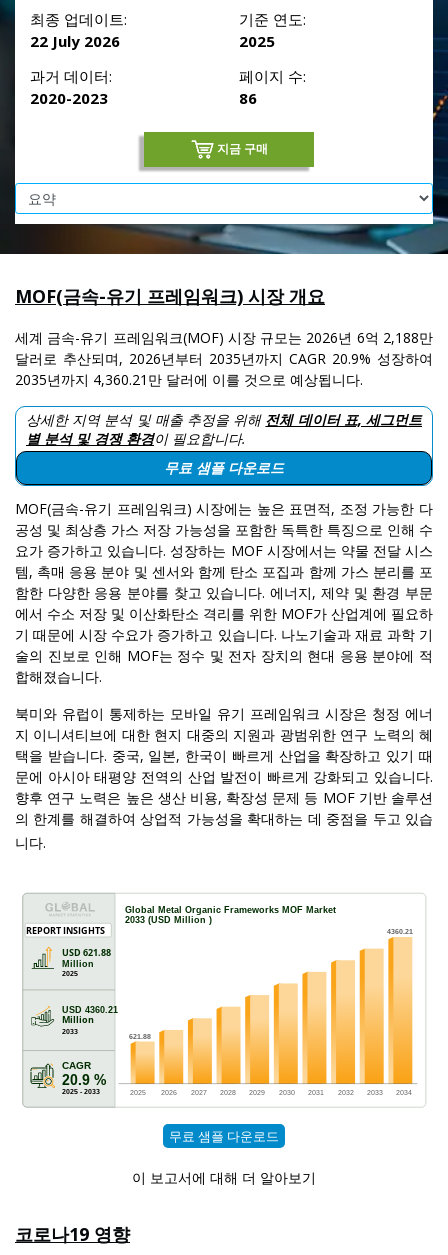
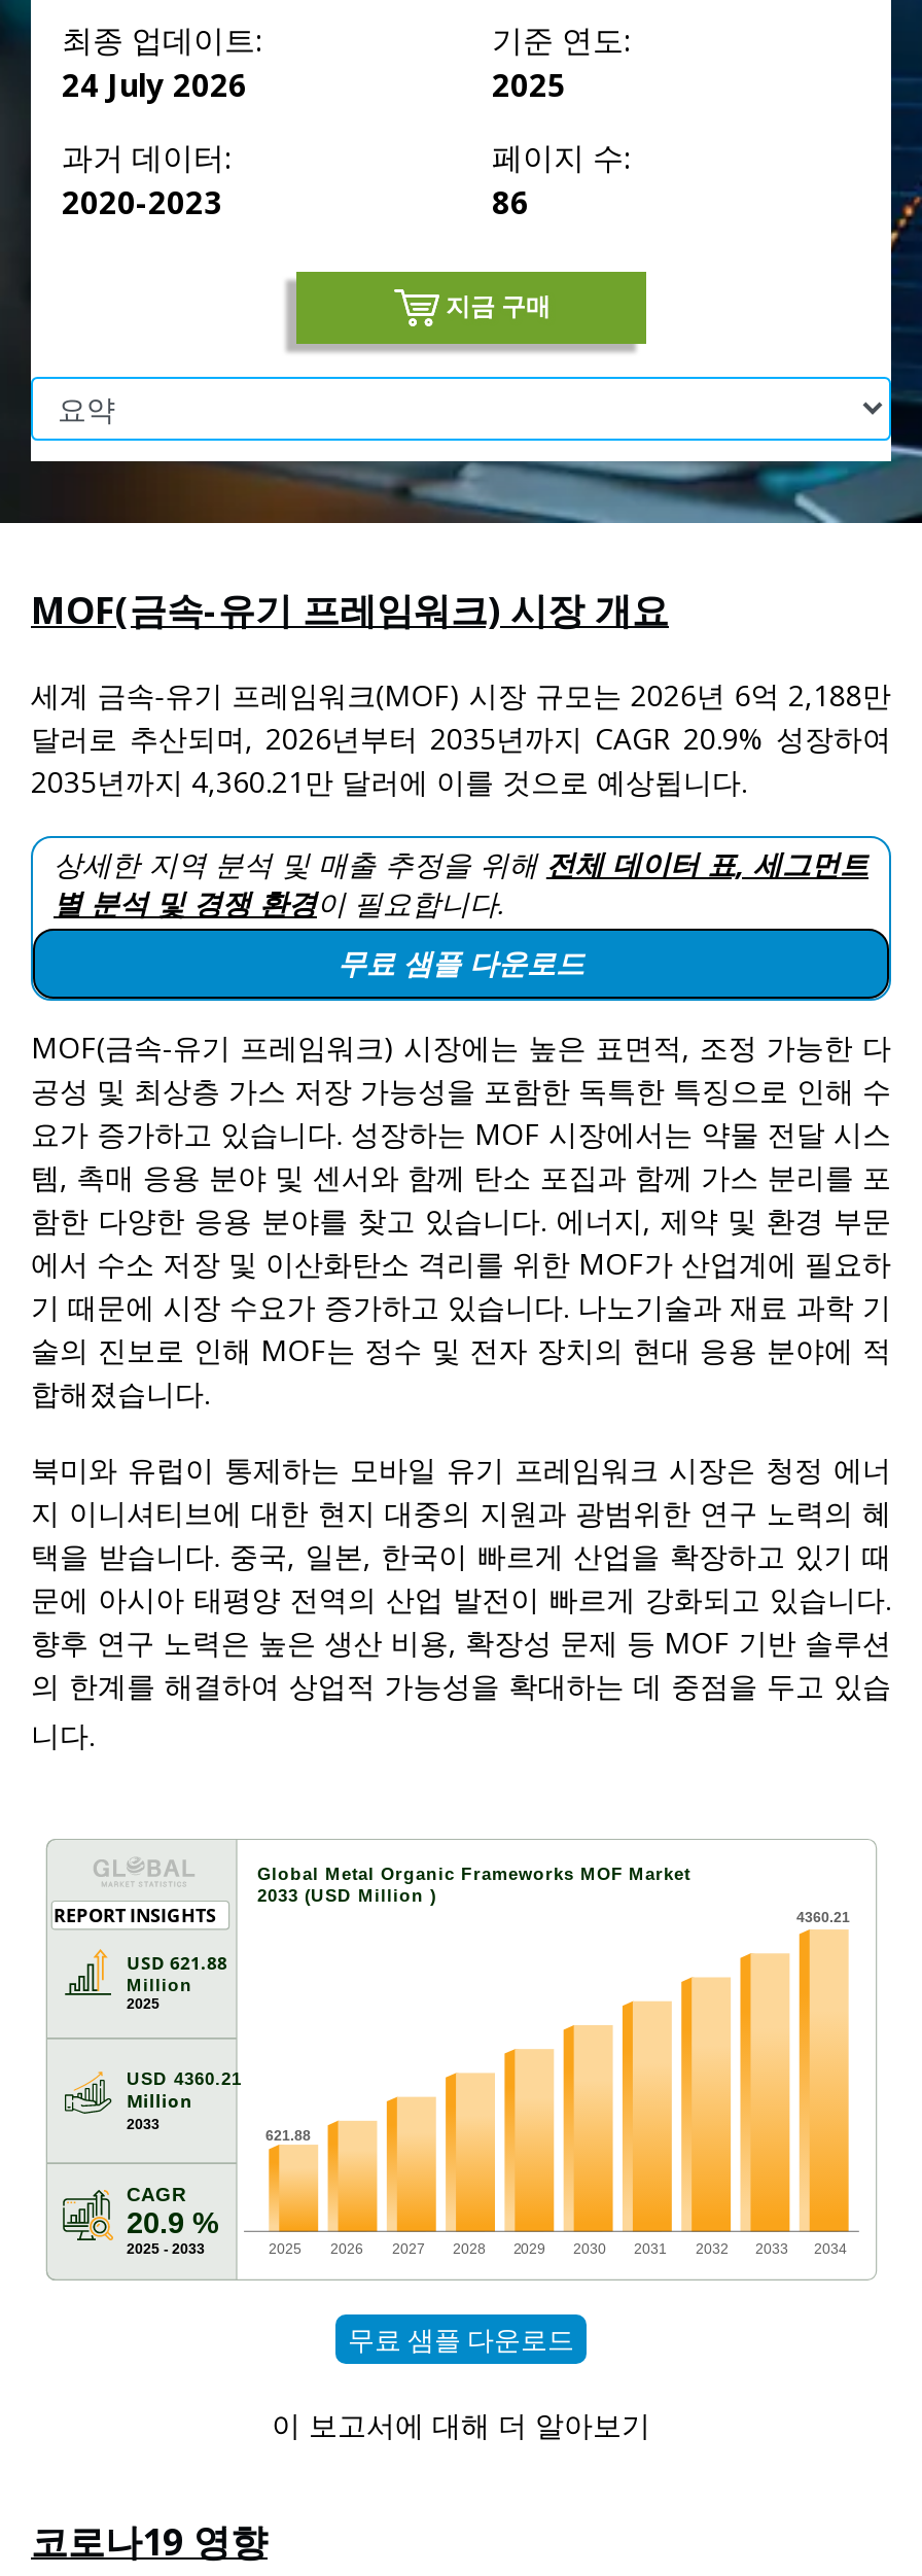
- 22 July 2026
+ 24 July 2026
